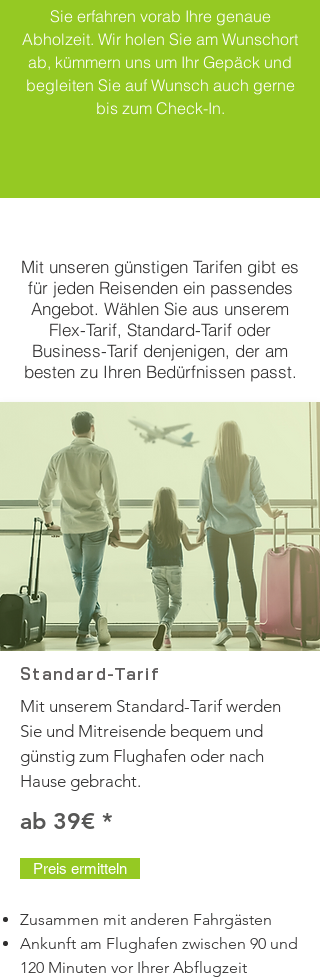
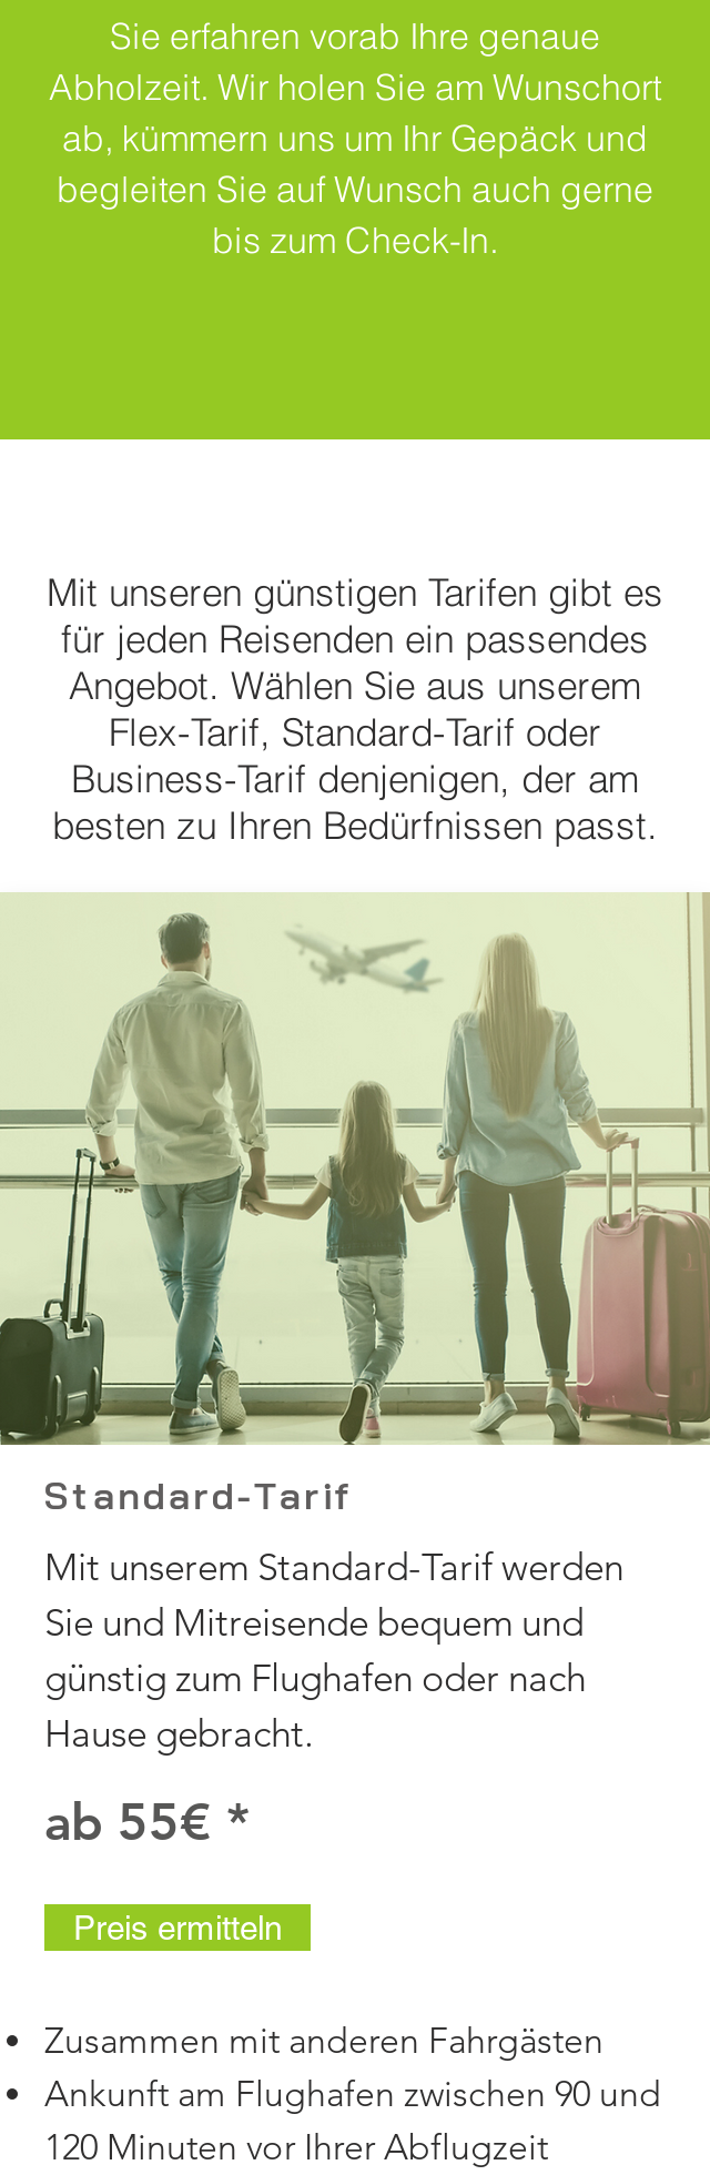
- ab 39€ *
+ ab 55€ *
